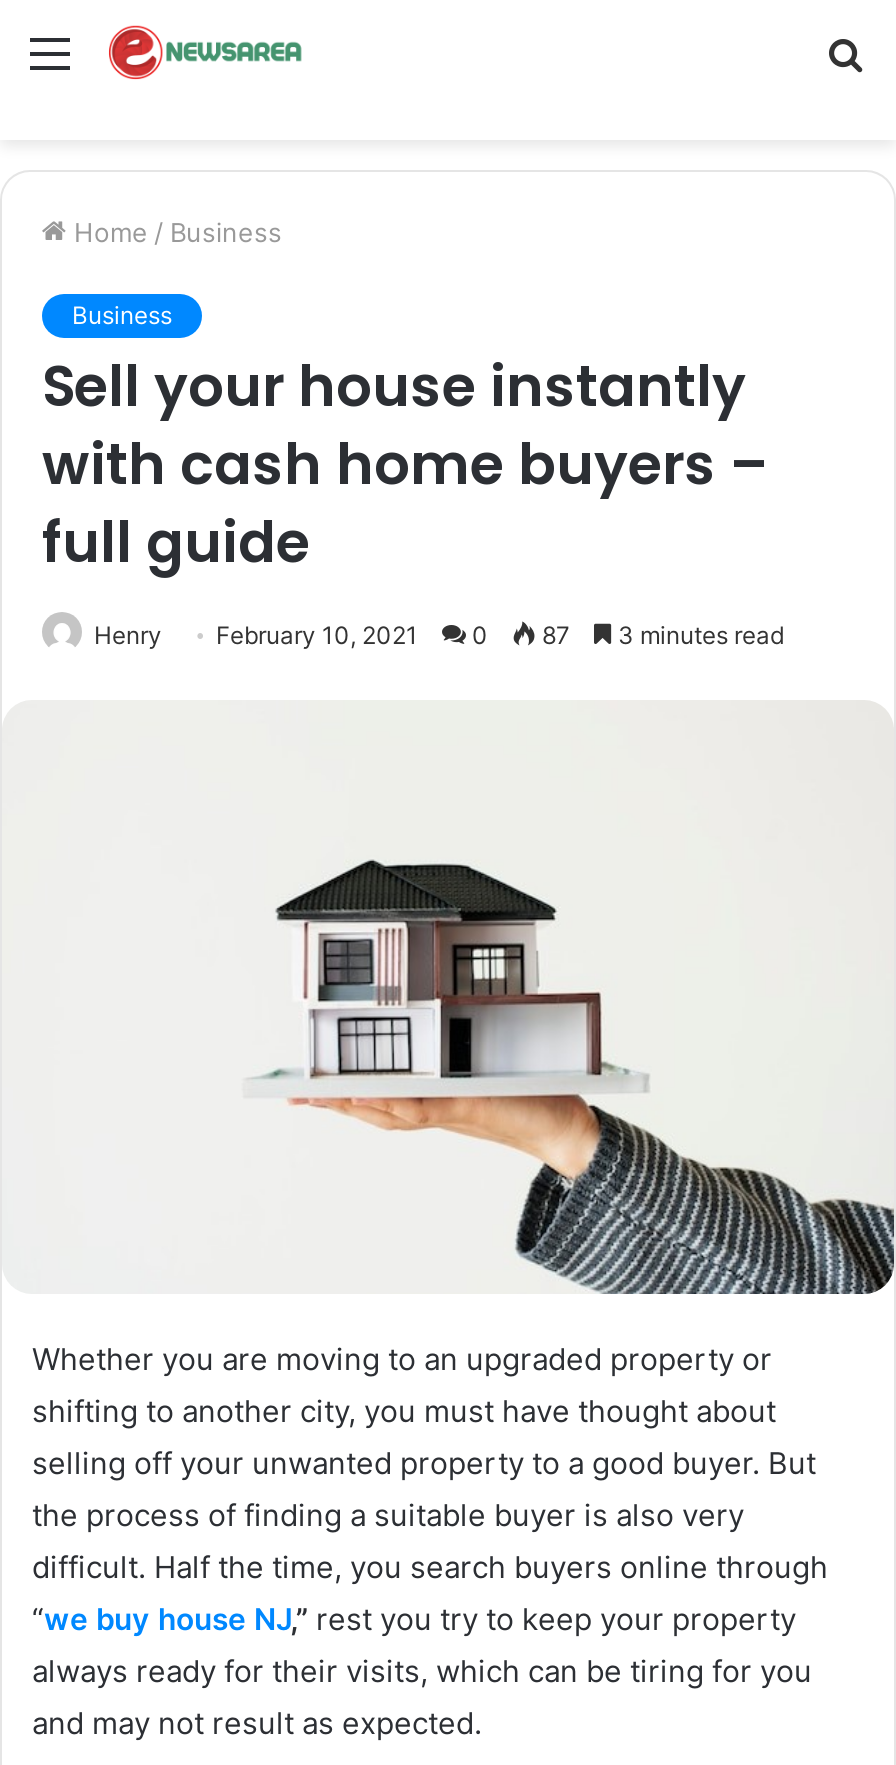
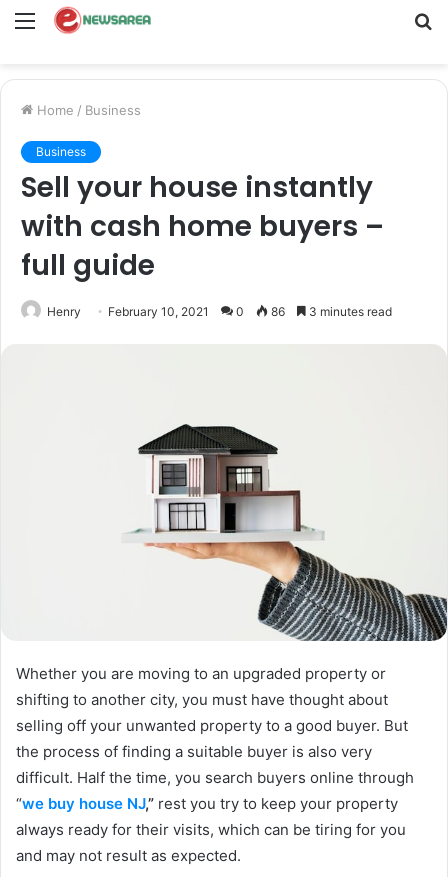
- Henry February 10, 2021 0 87 3 minutes read
+ Henry February 10, 2021 0 86 3 minutes read
